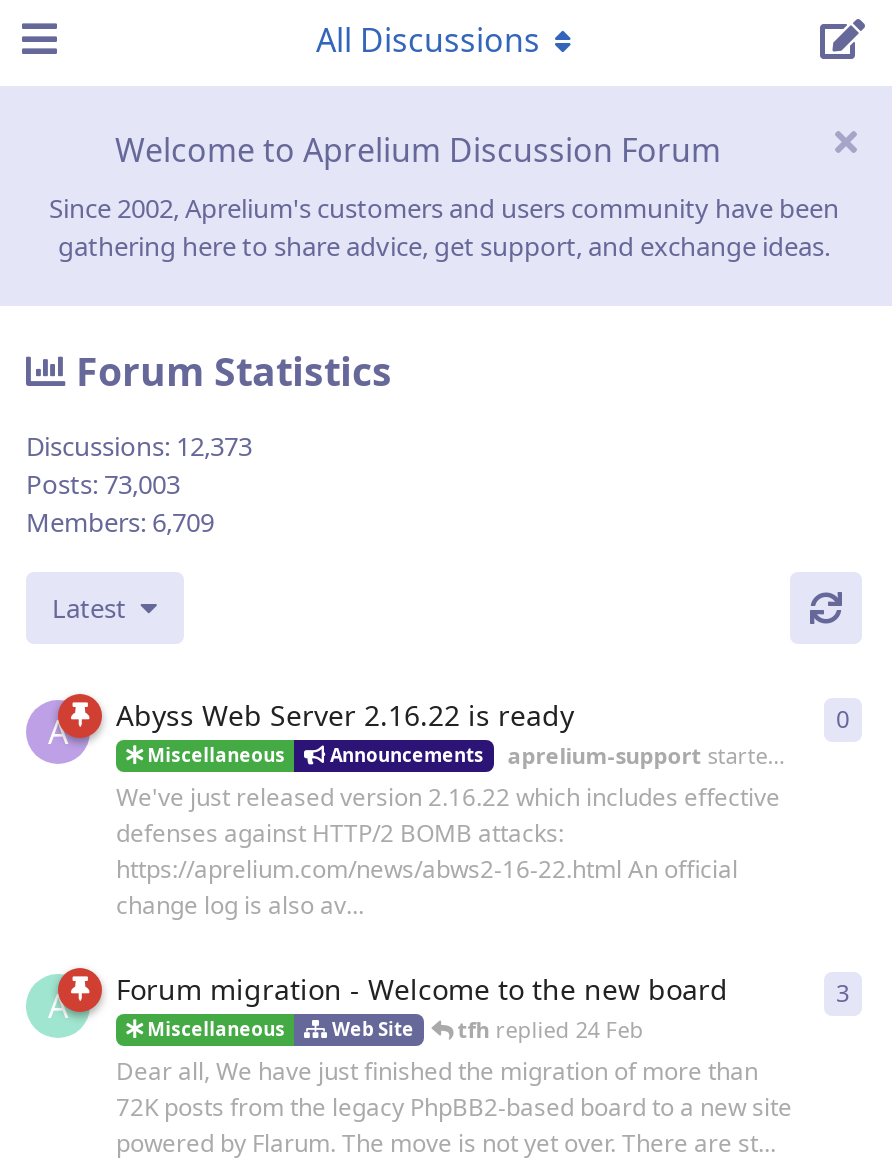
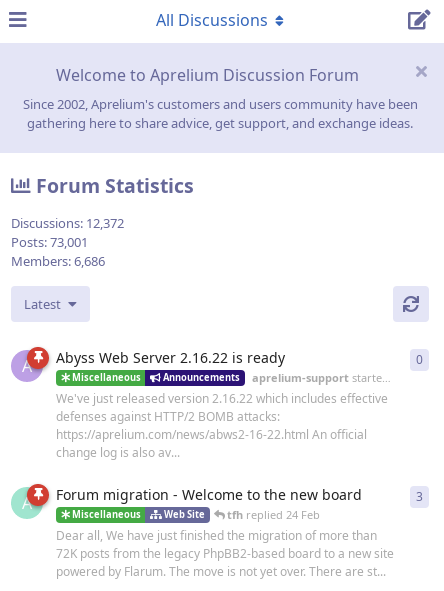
- Discussions: 12,373
+ Discussions: 12,372

- Posts: 73,003
+ Posts: 73,001

- Members: 6,709
+ Members: 6,686
